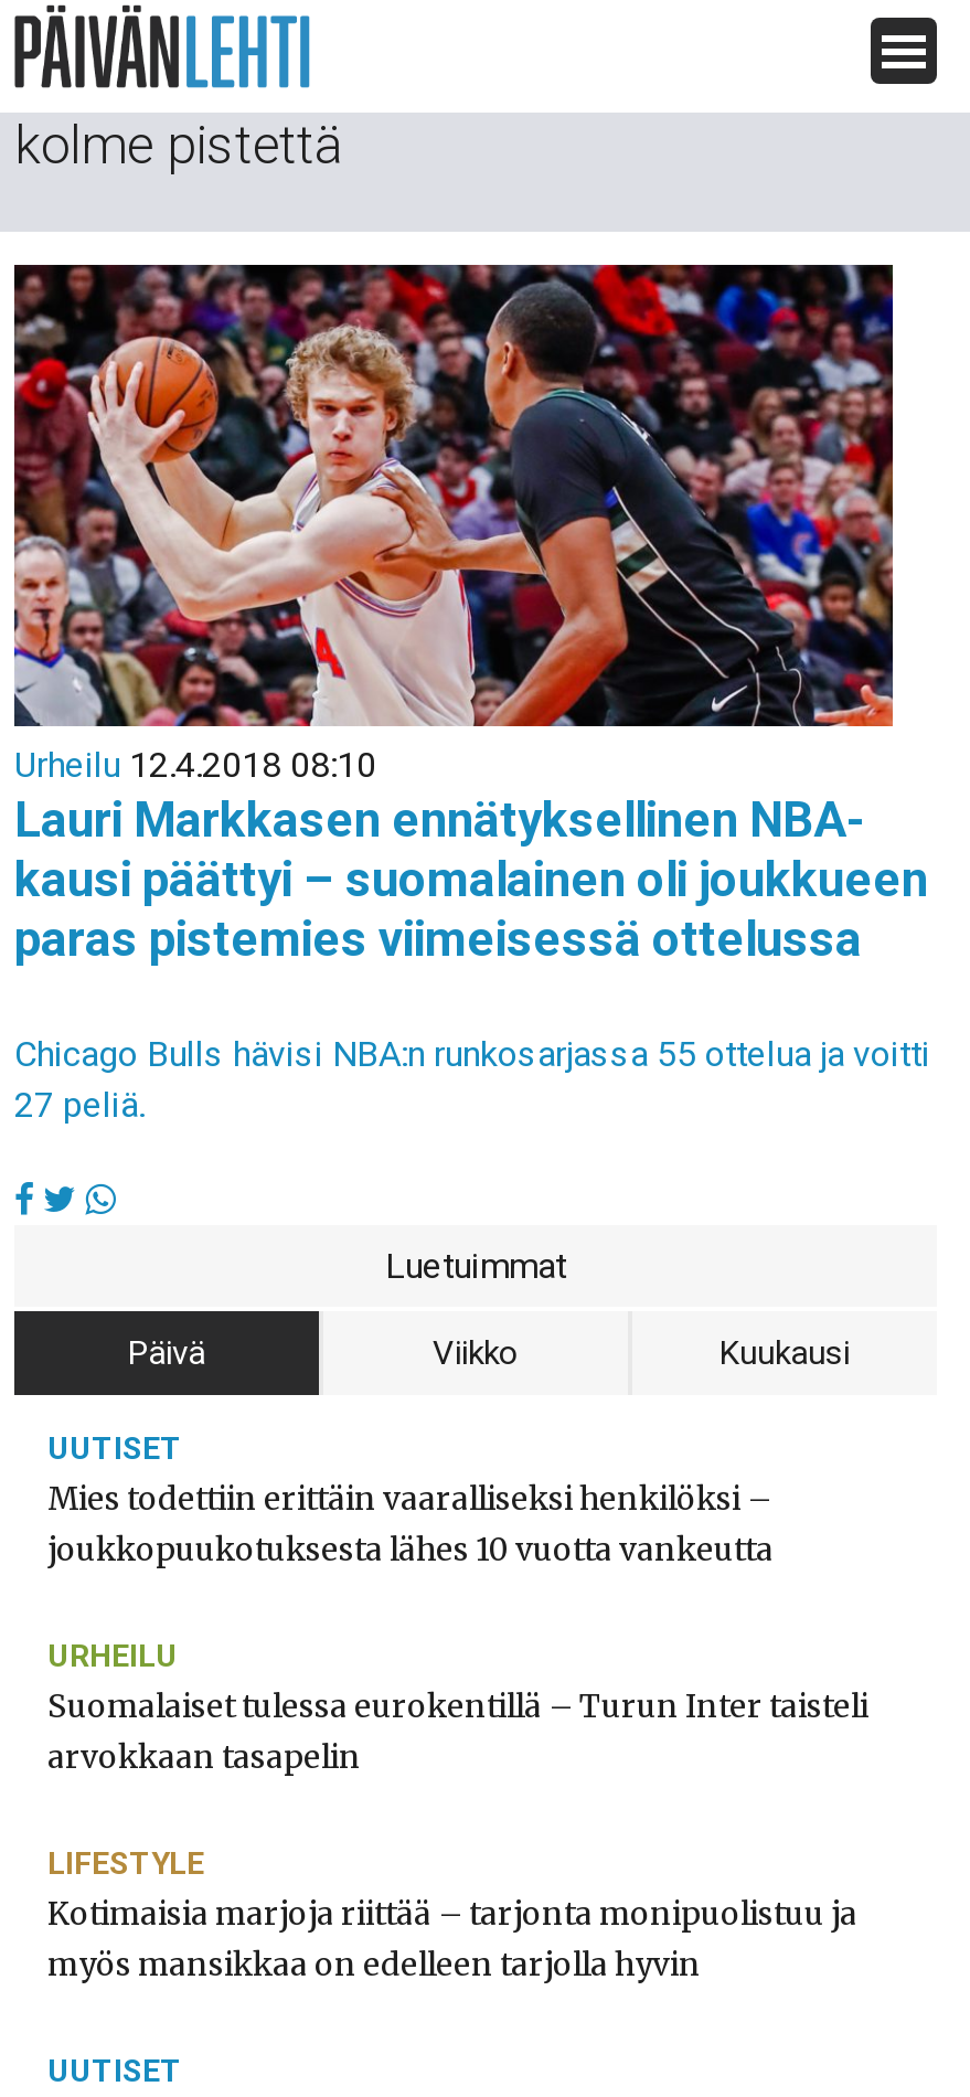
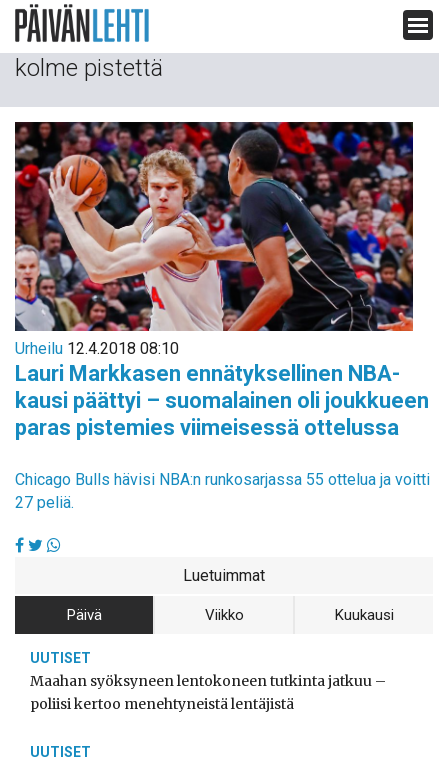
- Mies todettiin erittäin vaaralliseksi henkilöksi –
- joukkopuukotuksesta lähes 10 vuotta vankeutta
- URHEILU
- Suomalaiset tulessa eurokentillä – Turun Inter taisteli
- arvokkaan tasapelin
- LIFESTYLE
- Kotimaisia marjoja riittää – tarjonta monipuolistuu ja
- myös mansikkaa on edelleen tarjolla hyvin
+ Maahan syöksyneen lentokoneen tutkinta jatkuu –
+ poliisi kertoo menehtyneistä lentäjistä
